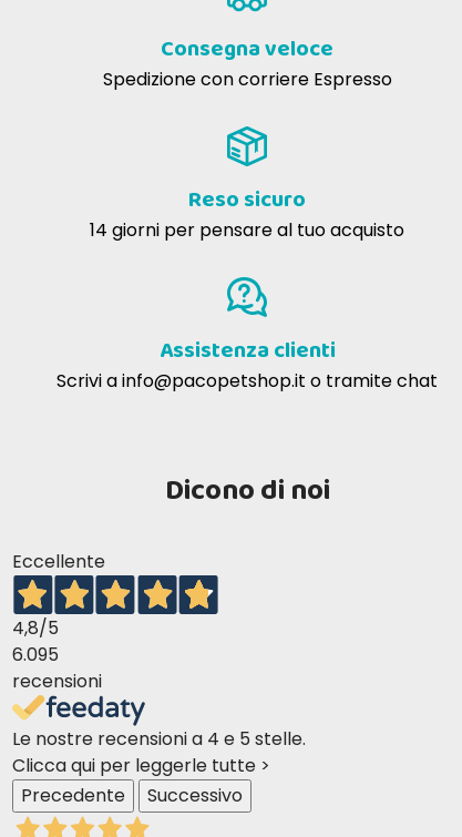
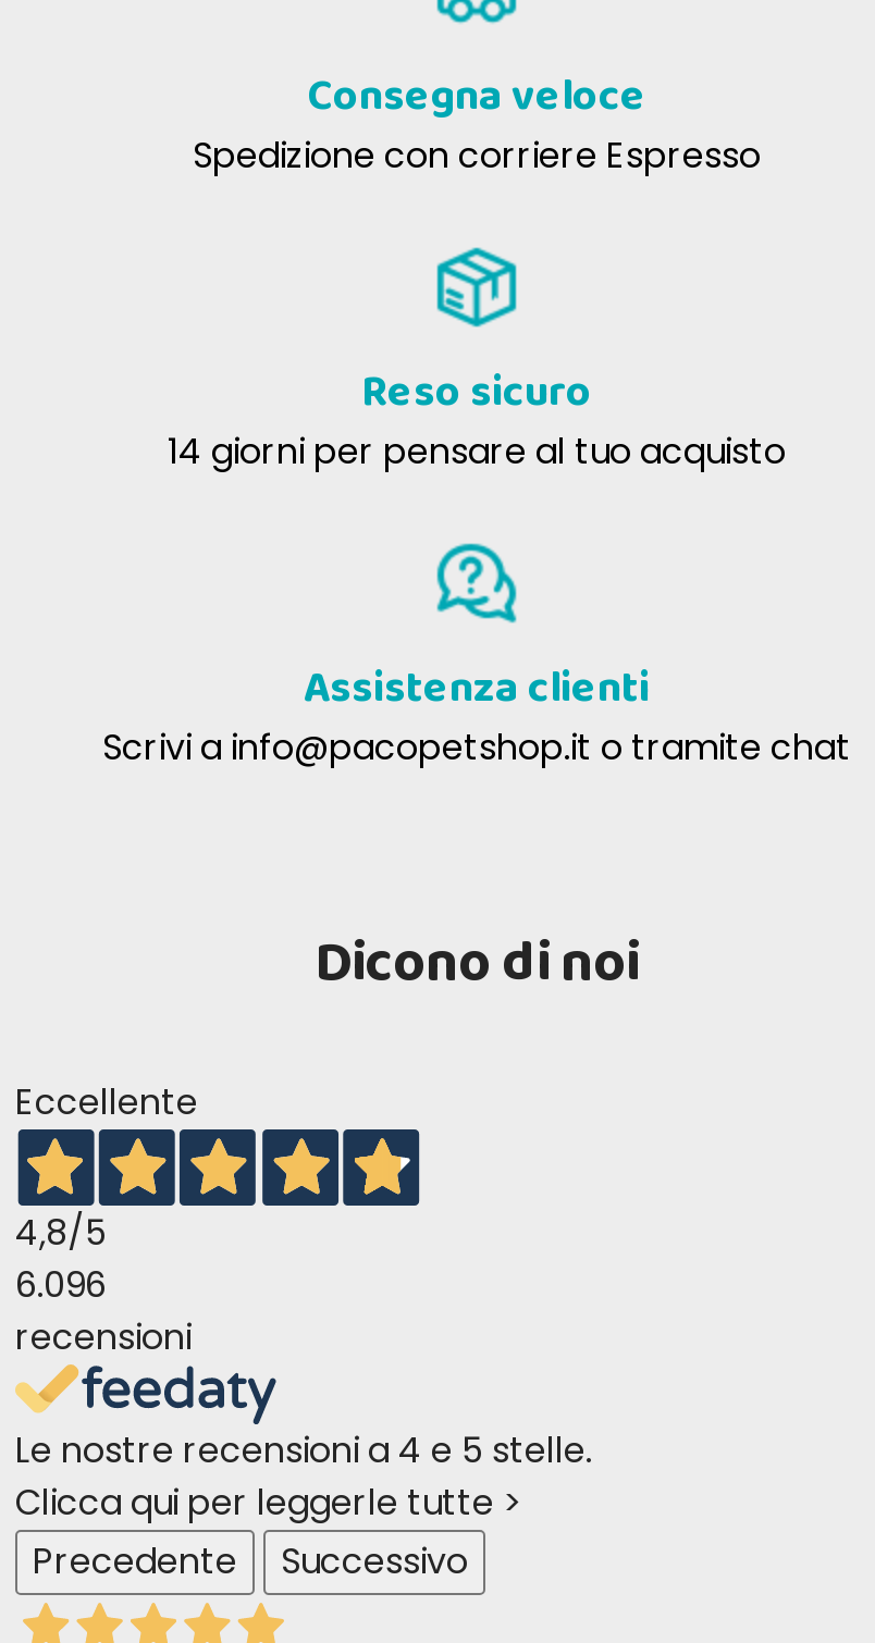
- 6.095
+ 6.096
